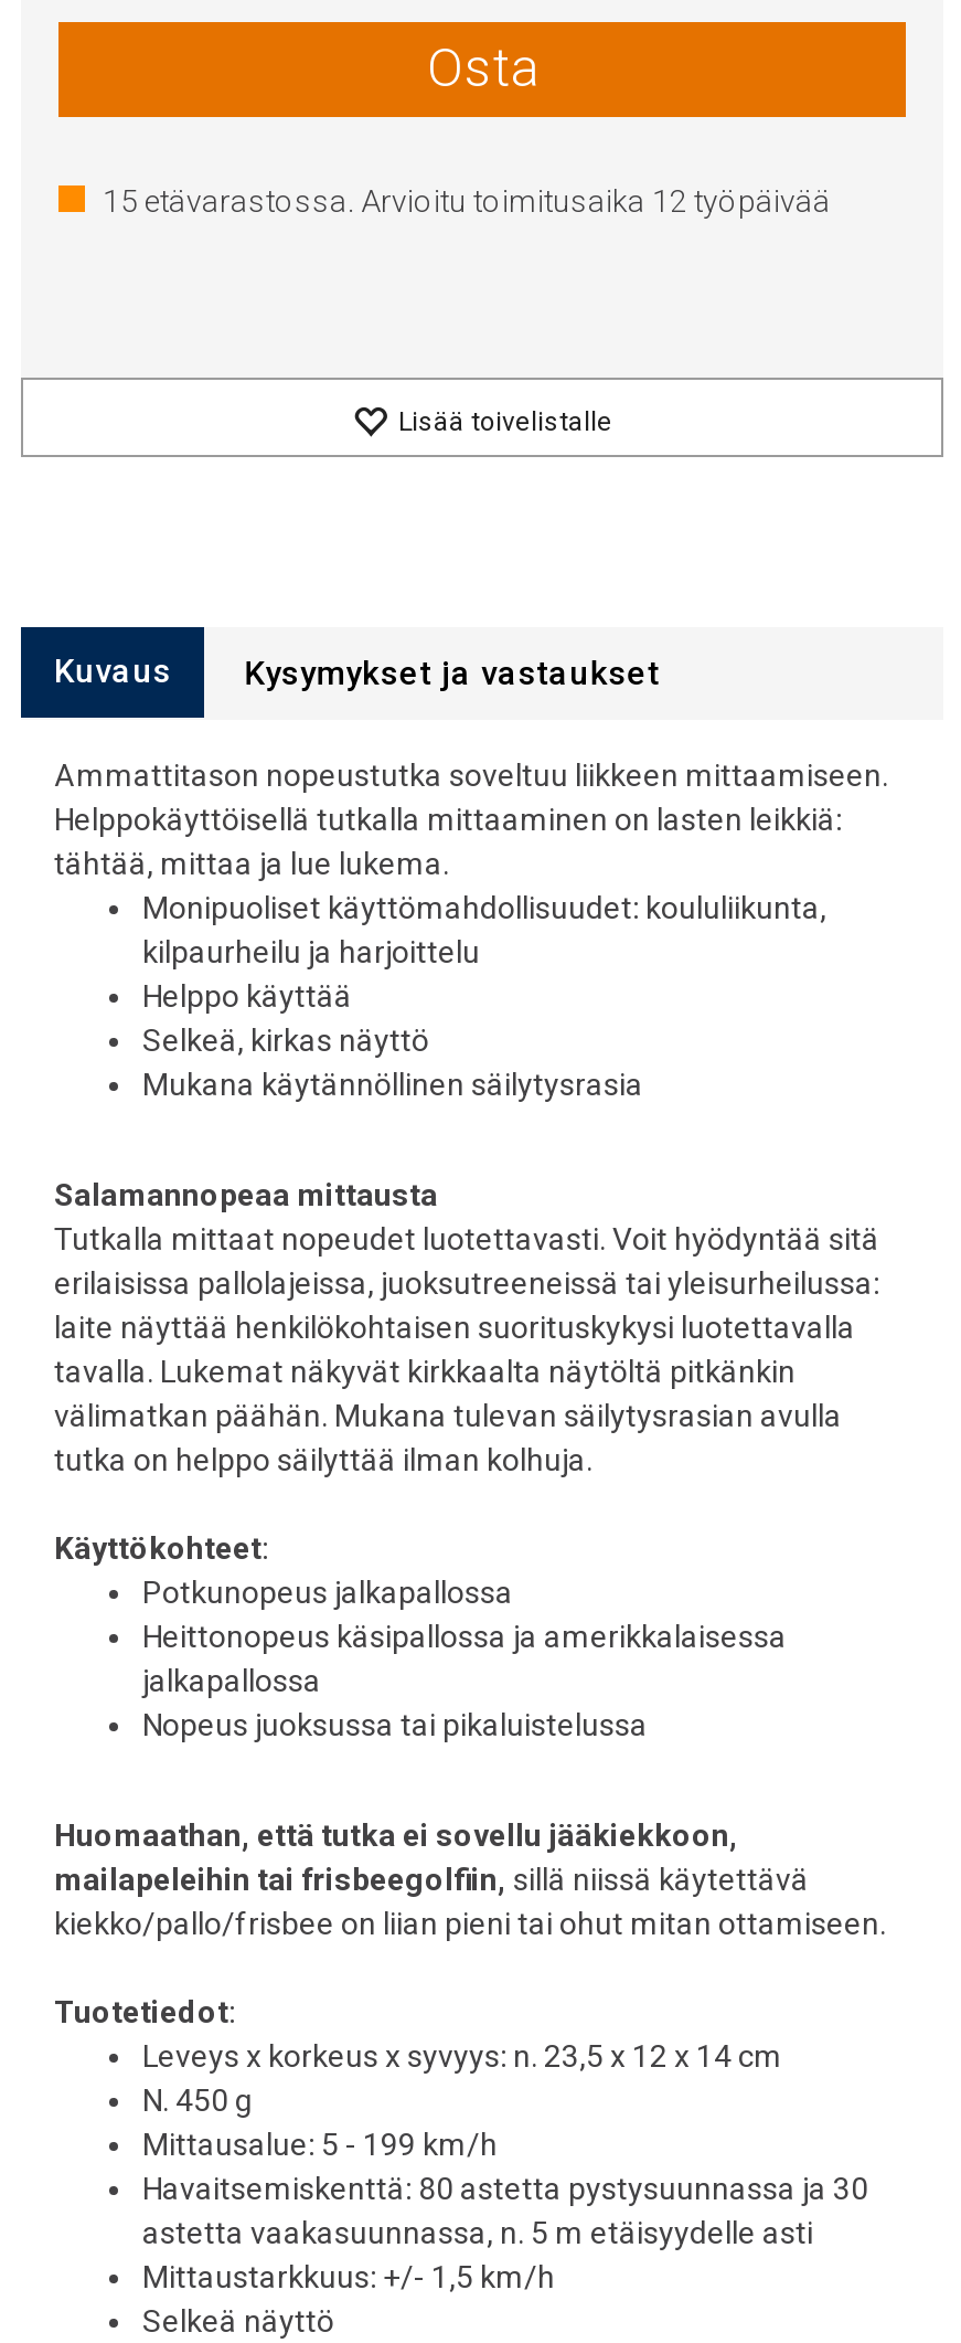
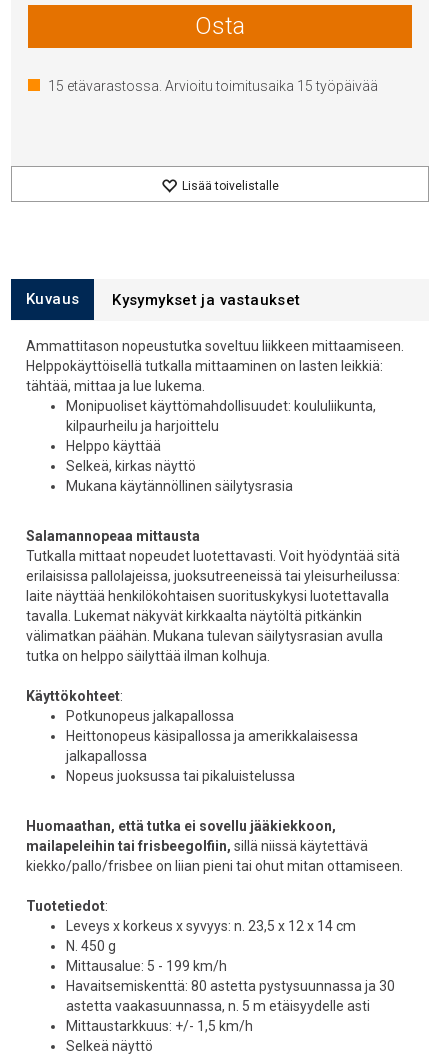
- 15 etävarastossa. Arvioitu toimitusaika 12 työpäivää
+ 15 etävarastossa. Arvioitu toimitusaika 15 työpäivää
